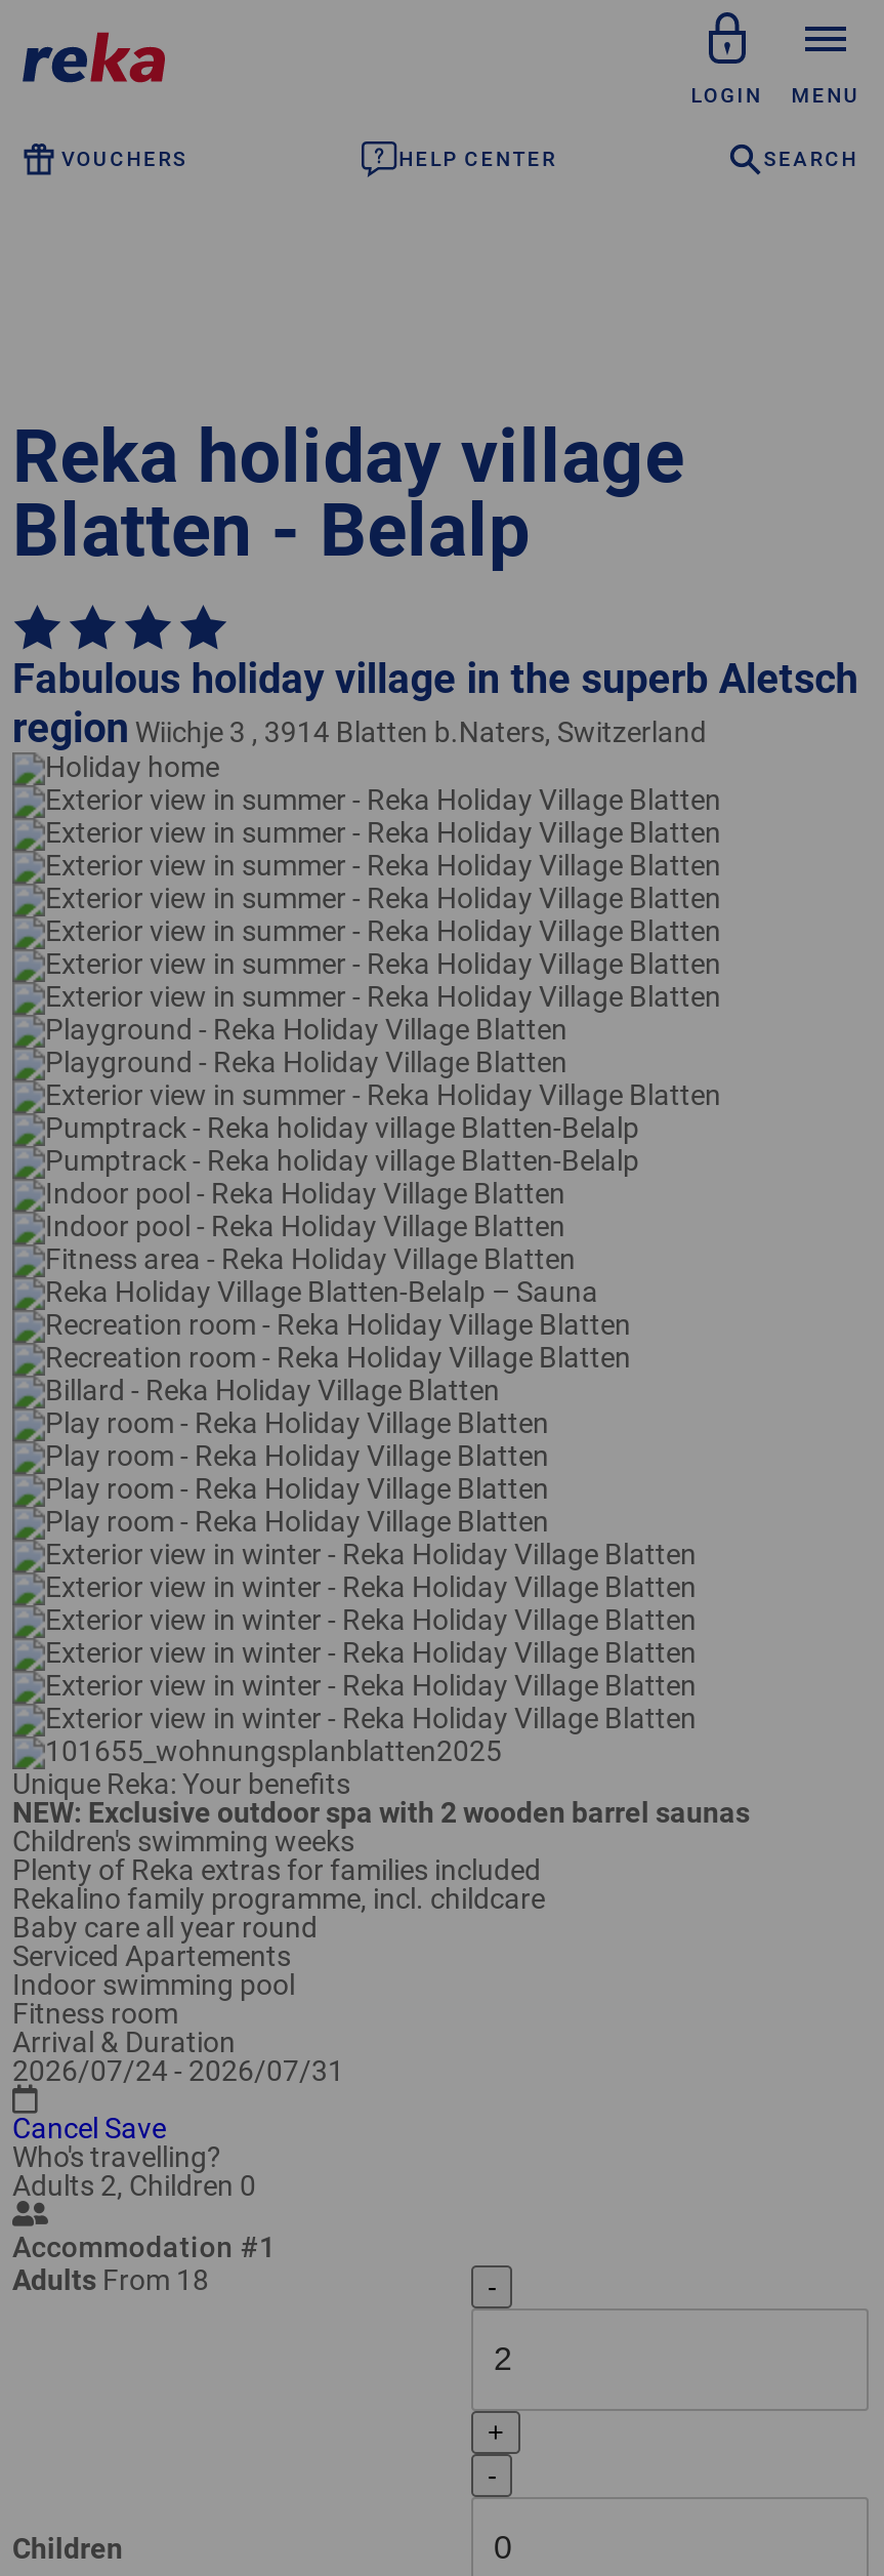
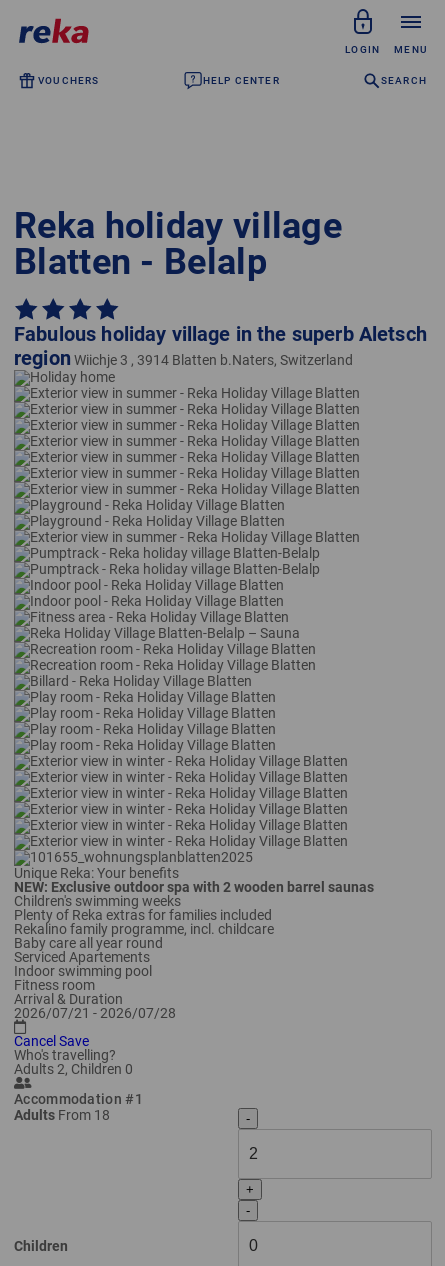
- 2026/07/24 - 2026/07/31
+ 2026/07/21 - 2026/07/28
